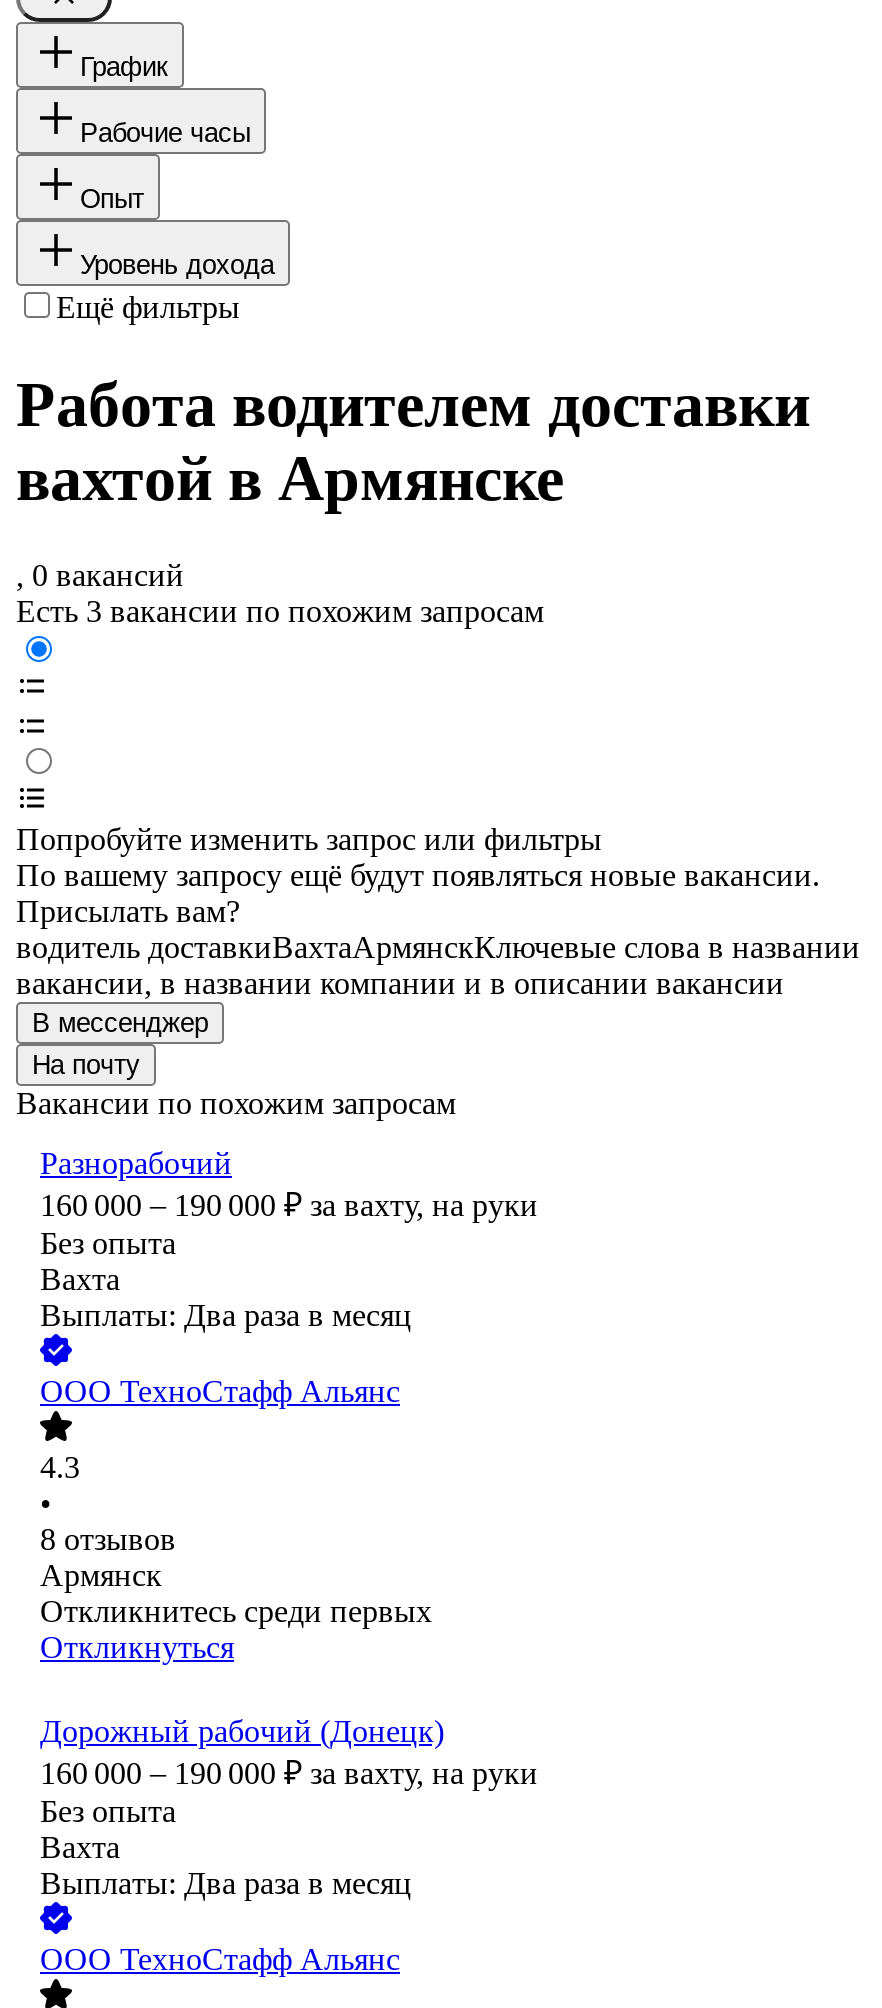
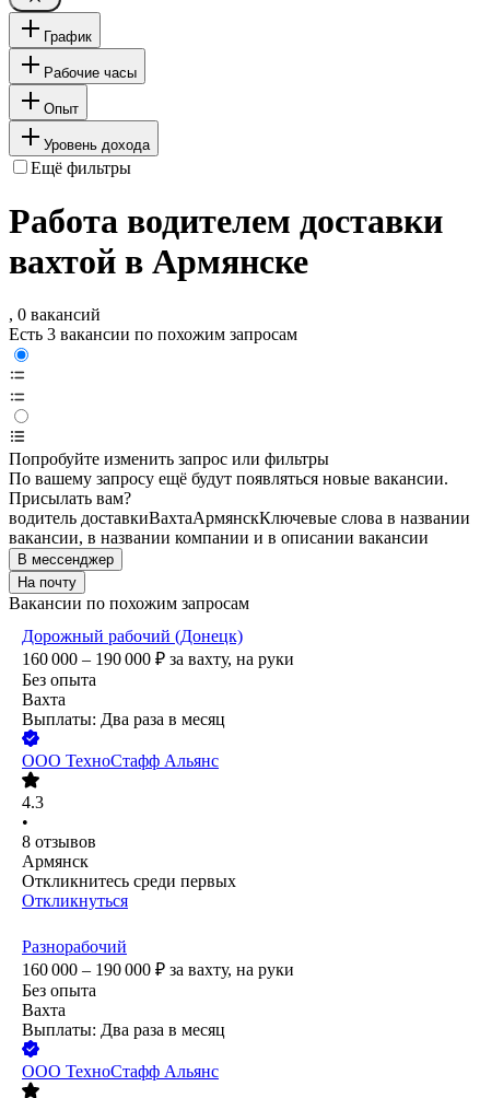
moved down: Разнорабочий

moved up: Дорожный рабочий (Донецк)
